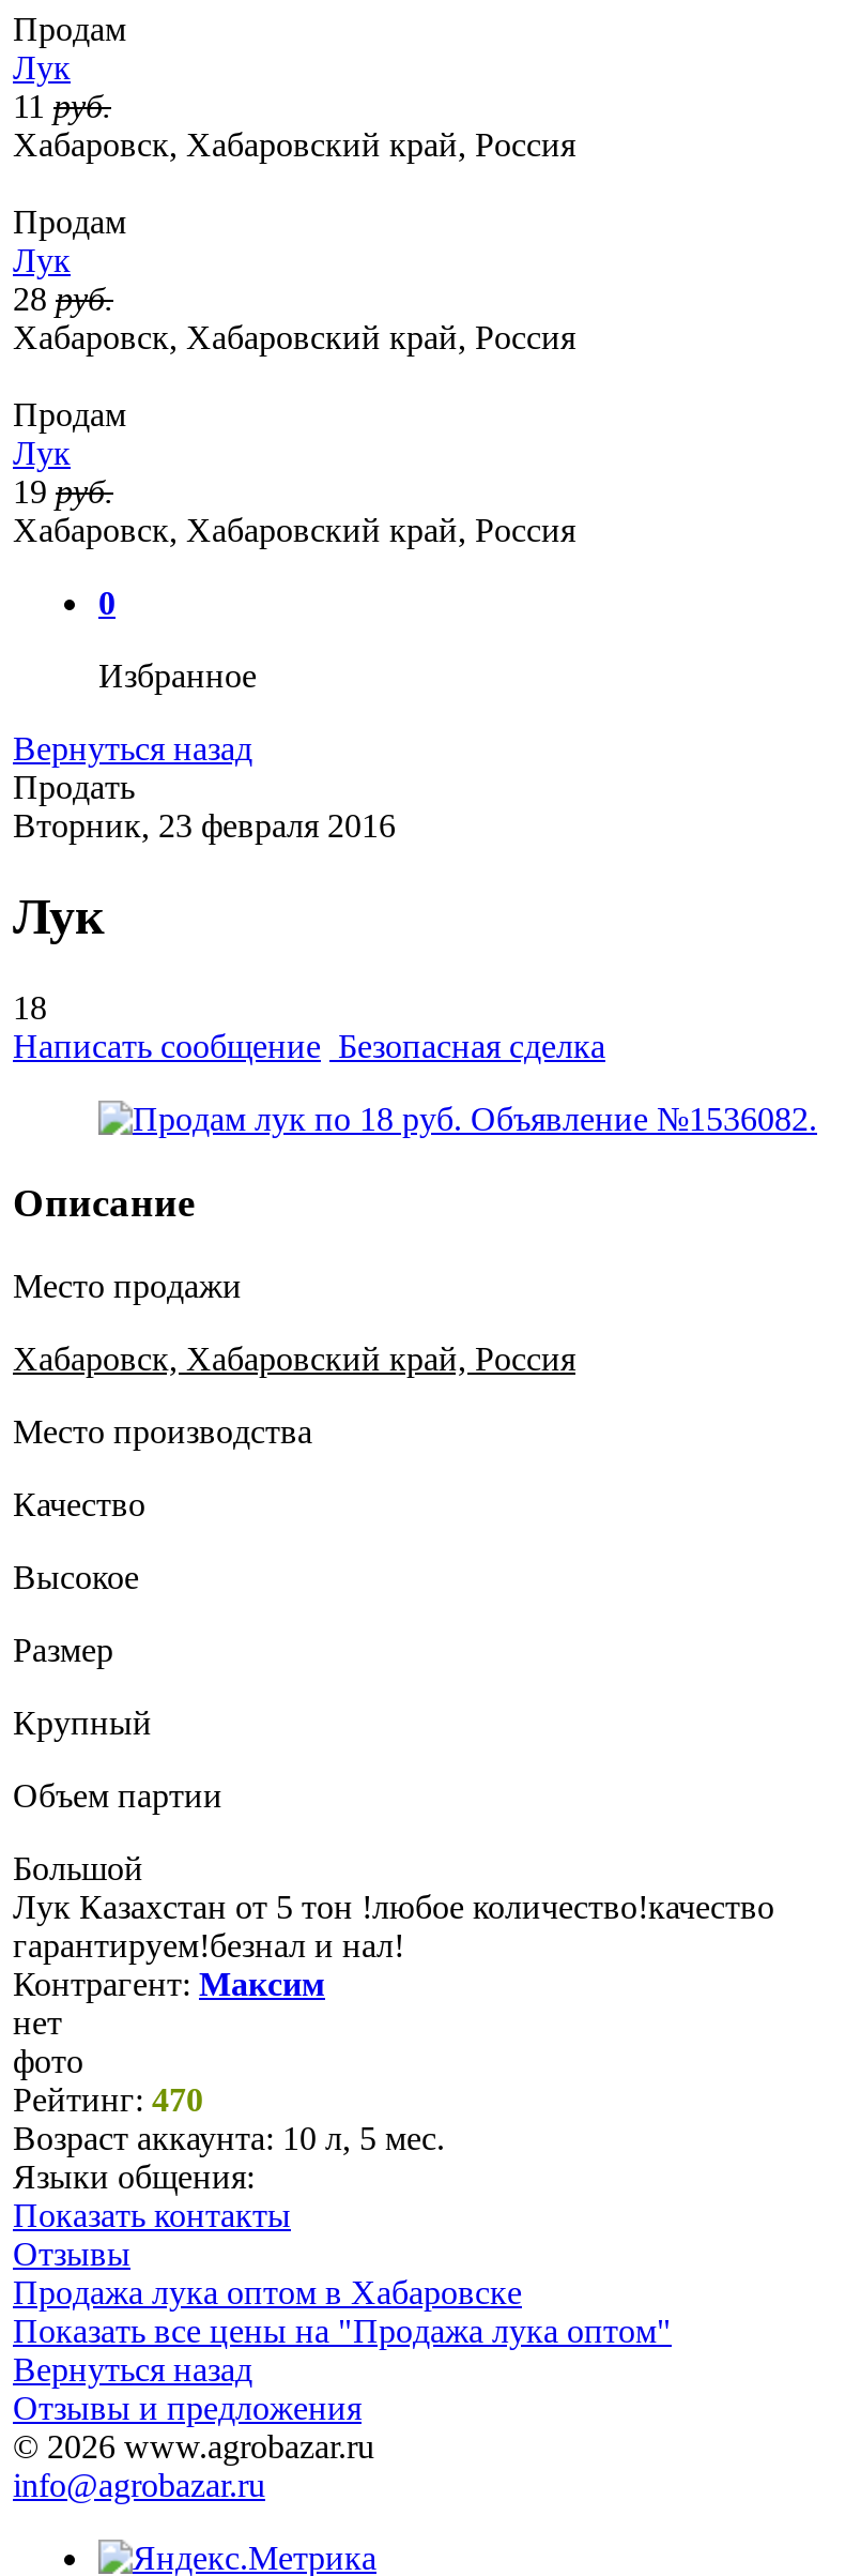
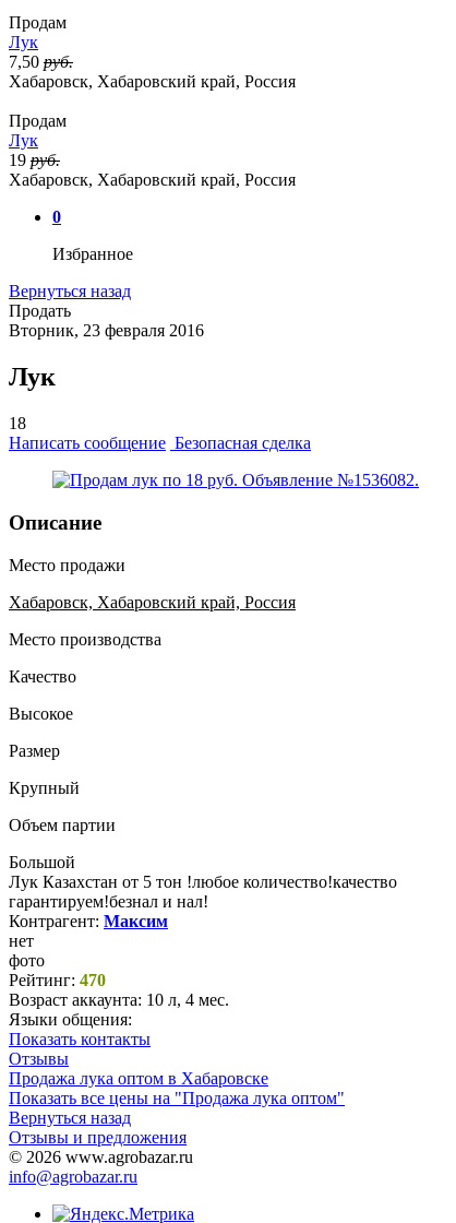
- 11 руб.
- Хабаровск, Хабаровский край, Россия
- Продам
- Лук
- 28 руб.
+ 7,50 руб.

- Возраст аккаунта: 10 л, 5 мес.
+ Возраст аккаунта: 10 л, 4 мес.
